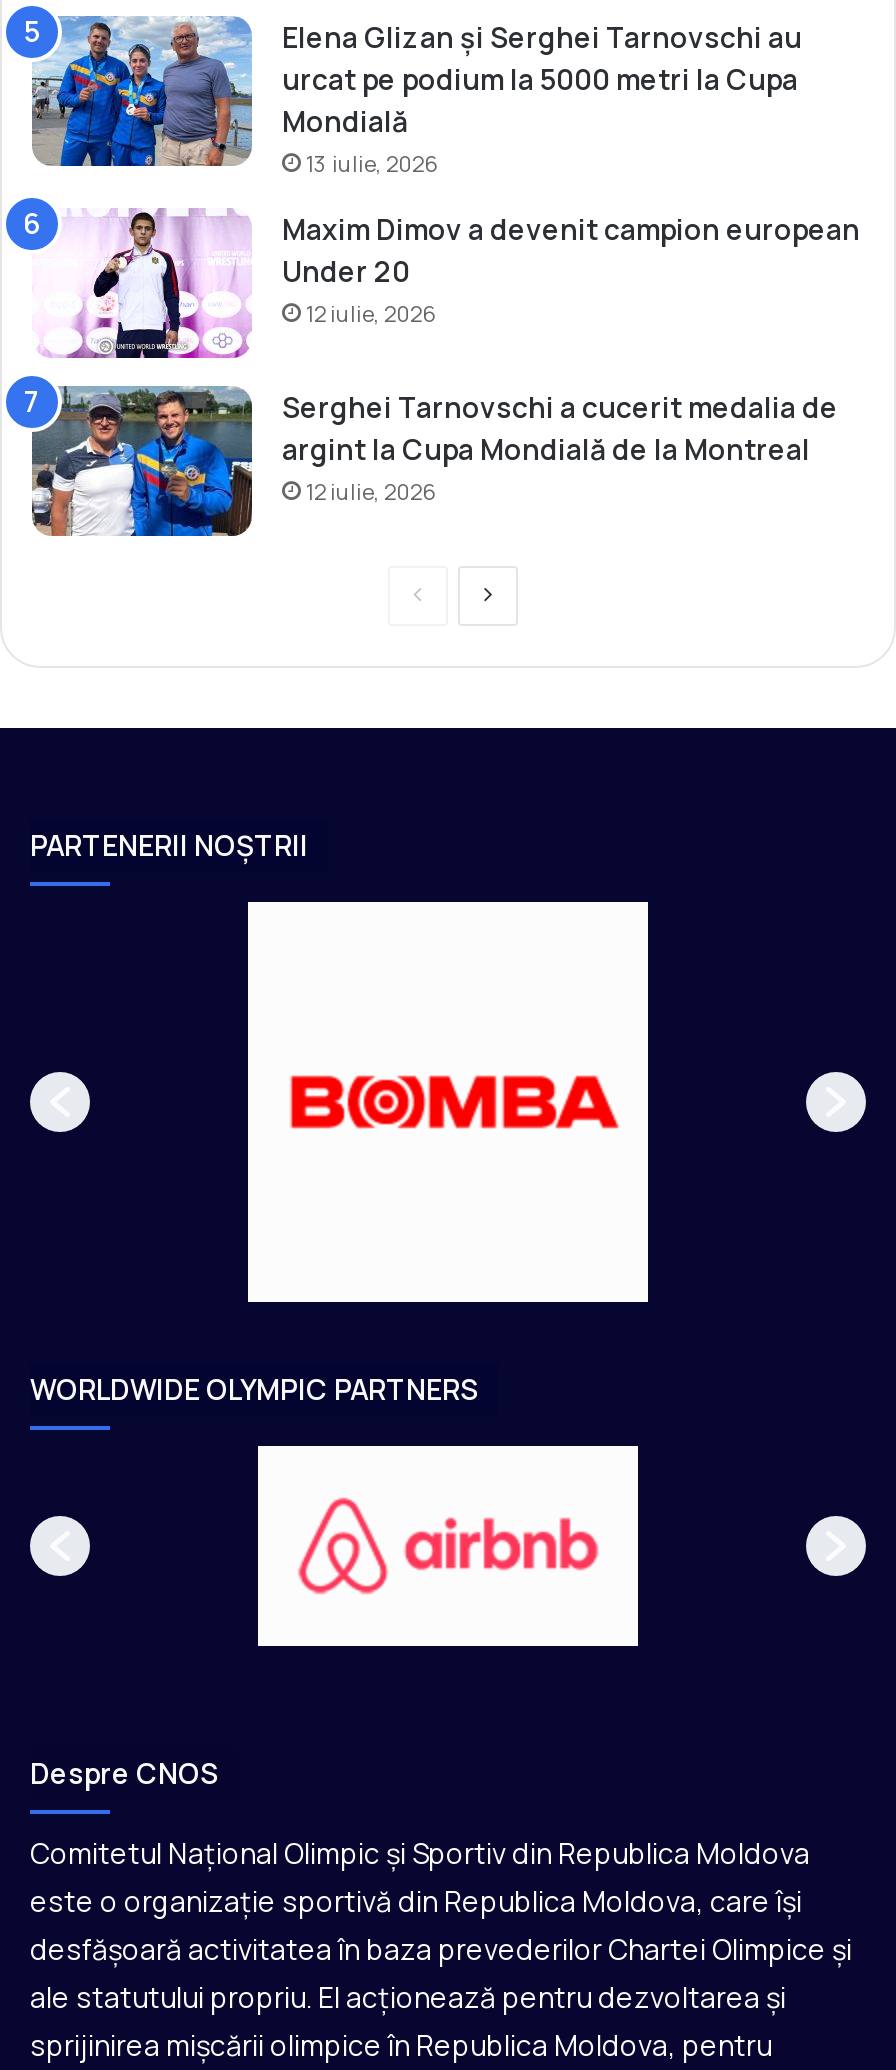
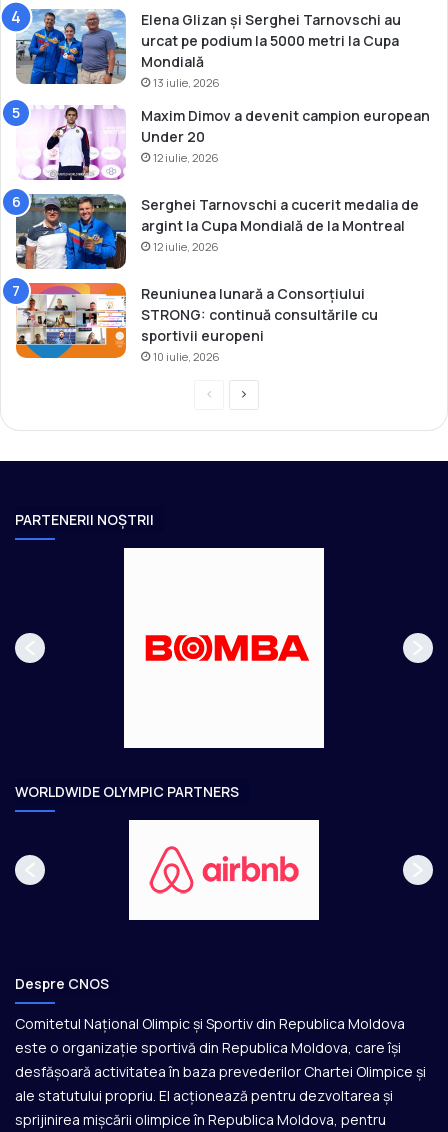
+ [image]
+ Reuniunea lunară a Consorțiului
+ STRONG: continuă consultările cu
+ sportivii europeni
+ 10 iulie, 2026
